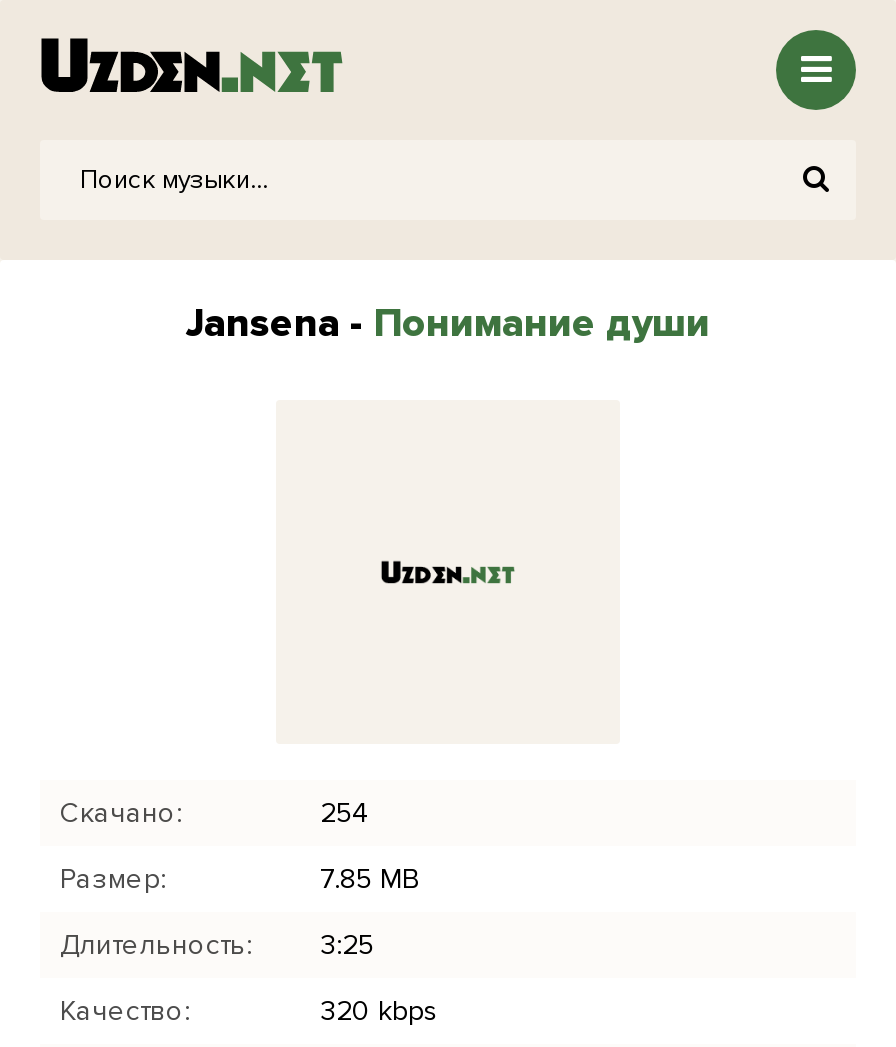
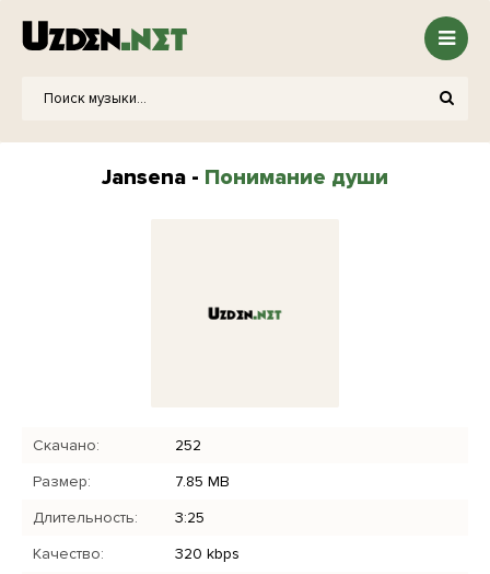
- 254
+ 252
